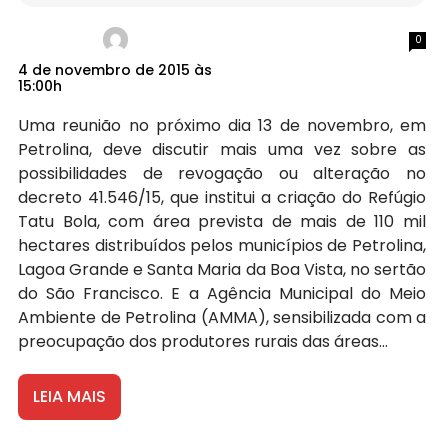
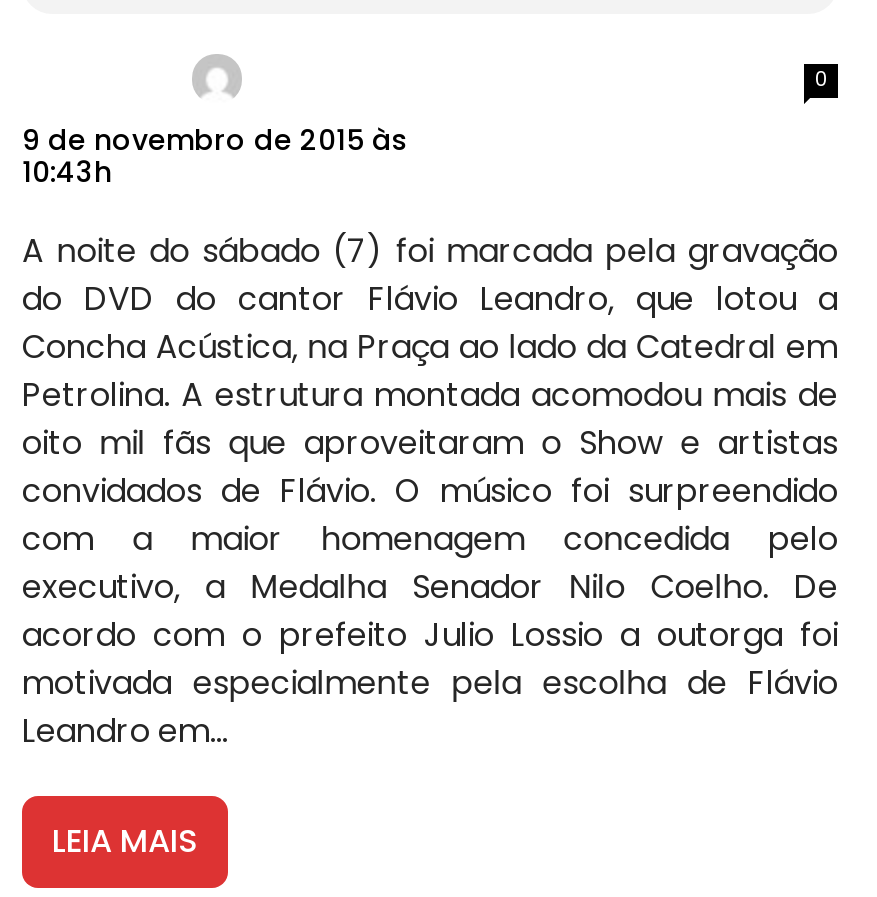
- 4 de novembro de 2015 às
- 15:00h
+ 9 de novembro de 2015 às
+ 10:43h

- Uma reunião no próximo dia 13 de novembro, em
- Petrolina, deve discutir mais uma vez sobre as
- possibilidades de revogação ou alteração no
- decreto 41.546/15, que institui a criação do Refúgio
- Tatu Bola, com área prevista de mais de 110 mil
- hectares distribuídos pelos municípios de Petrolina,
- Lagoa Grande e Santa Maria da Boa Vista, no sertão
- do São Francisco. E a Agência Municipal do Meio
- Ambiente de Petrolina (AMMA), sensibilizada com a
- preocupação dos produtores rurais das áreas...
+ A noite do sábado (7) foi marcada pela gravação
+ do DVD do cantor Flávio Leandro, que lotou a
+ Concha Acústica, na Praça ao lado da Catedral em
+ Petrolina. A estrutura montada acomodou mais de
+ oito mil fãs que aproveitaram o Show e artistas
+ convidados de Flávio. O músico foi surpreendido
+ com a maior homenagem concedida pelo
+ executivo, a Medalha Senador Nilo Coelho. De
+ acordo com o prefeito Julio Lossio a outorga foi
+ motivada especialmente pela escolha de Flávio
+ Leandro em...
